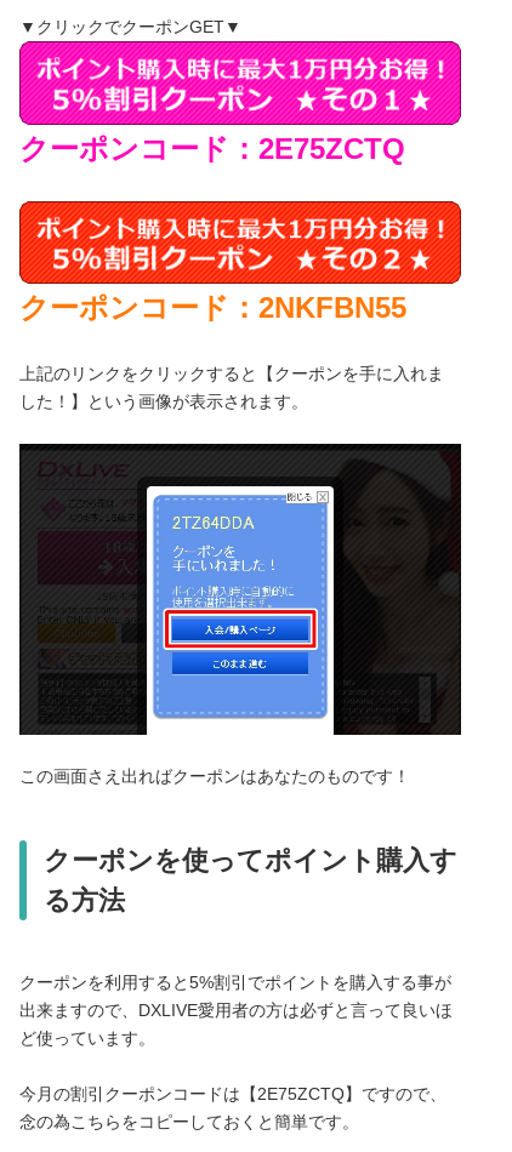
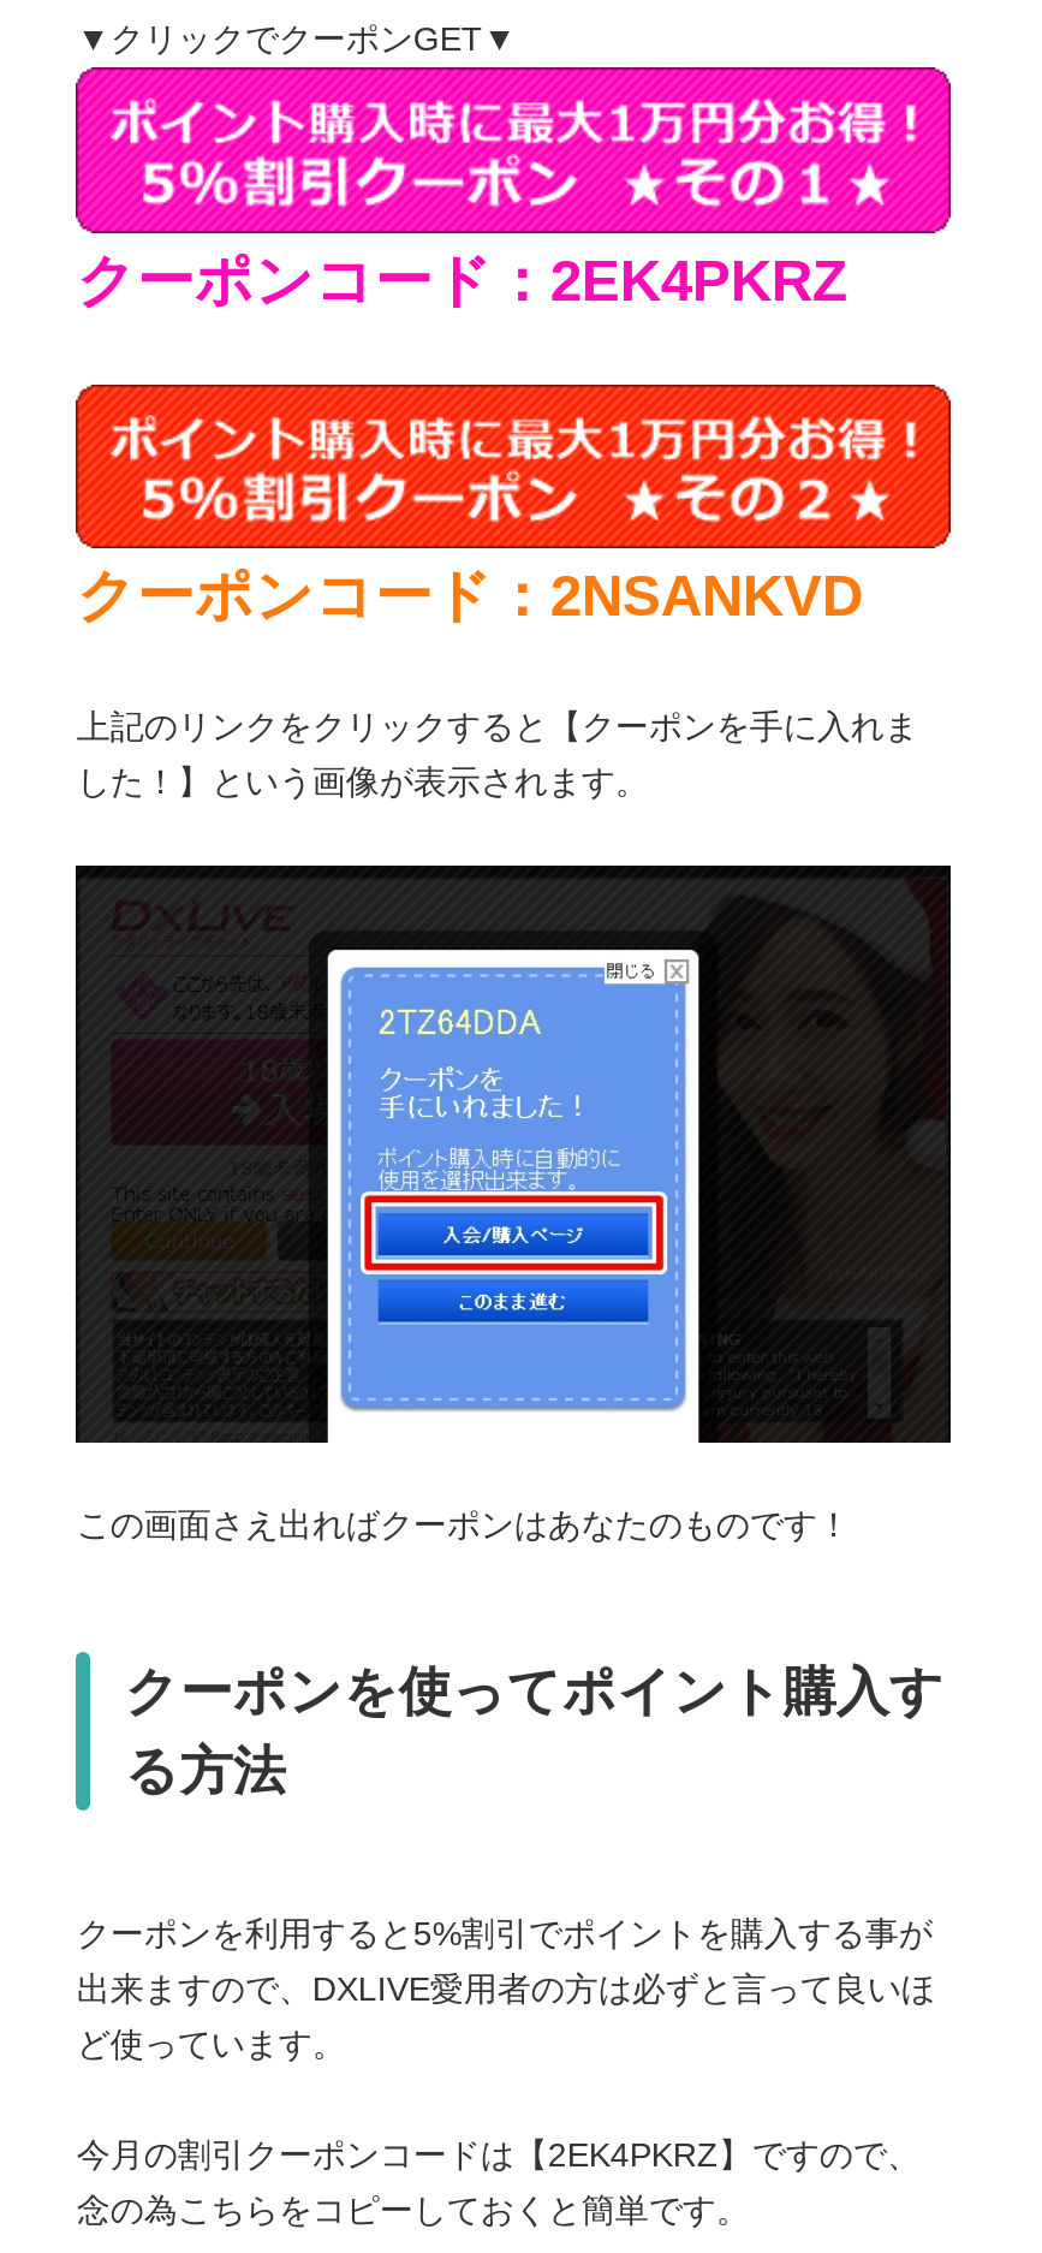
- クーポンコード：2E75ZCTQ
+ クーポンコード：2EK4PKRZ

- クーポンコード：2NKFBN55
+ クーポンコード：2NSANKVD

- 今月の割引クーポンコードは【2E75ZCTQ】ですので、
+ 今月の割引クーポンコードは【2EK4PKRZ】ですので、
